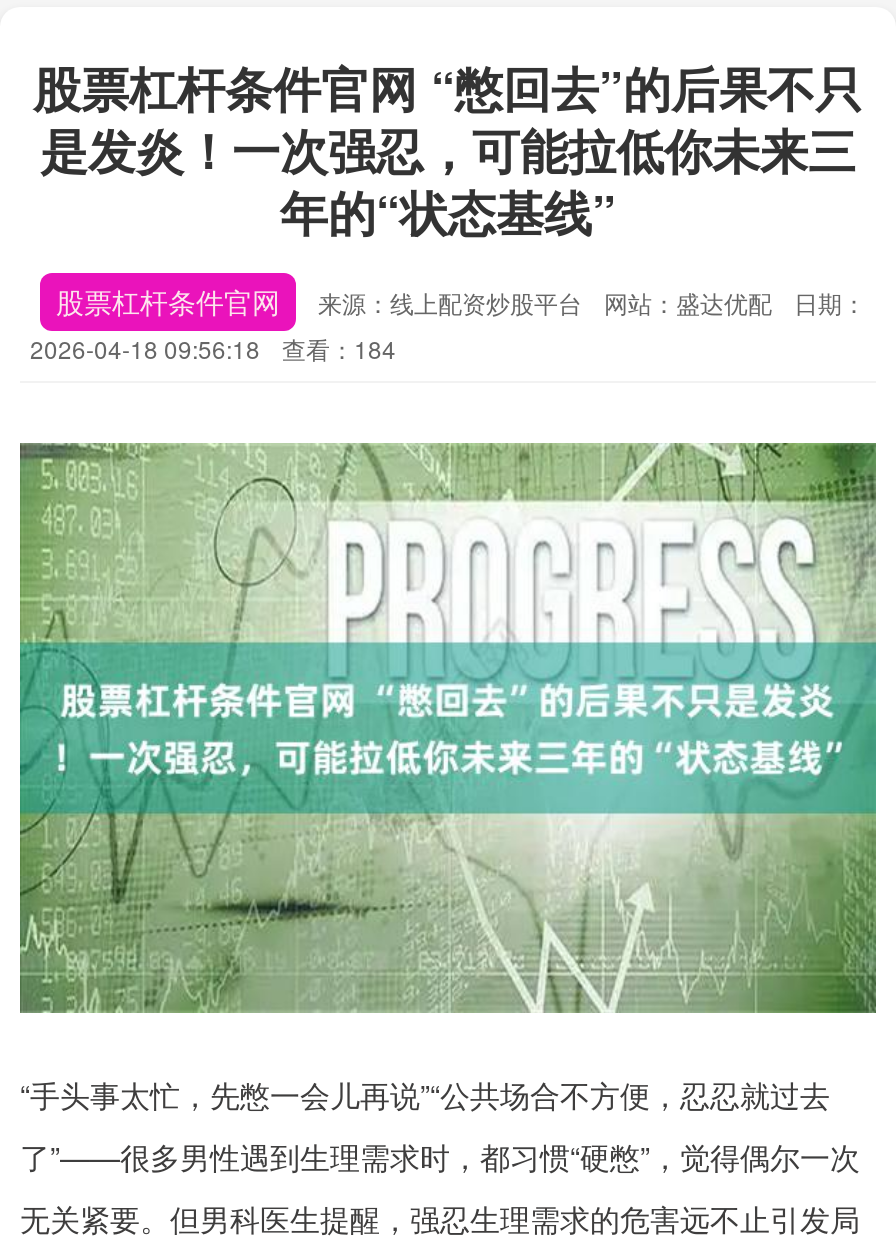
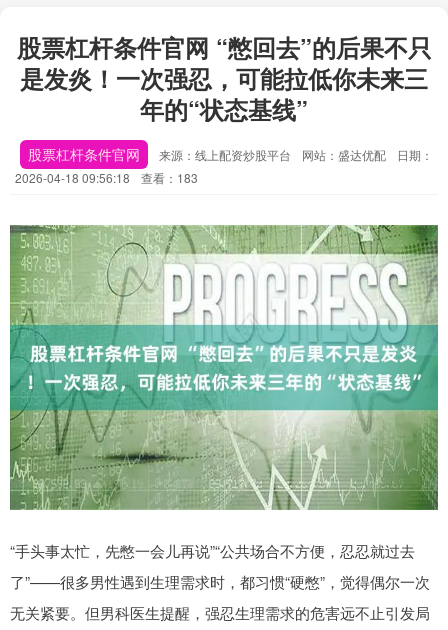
- 2026-04-18 09:56:18 查看：184
+ 2026-04-18 09:56:18 查看：183
